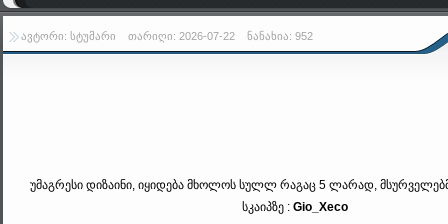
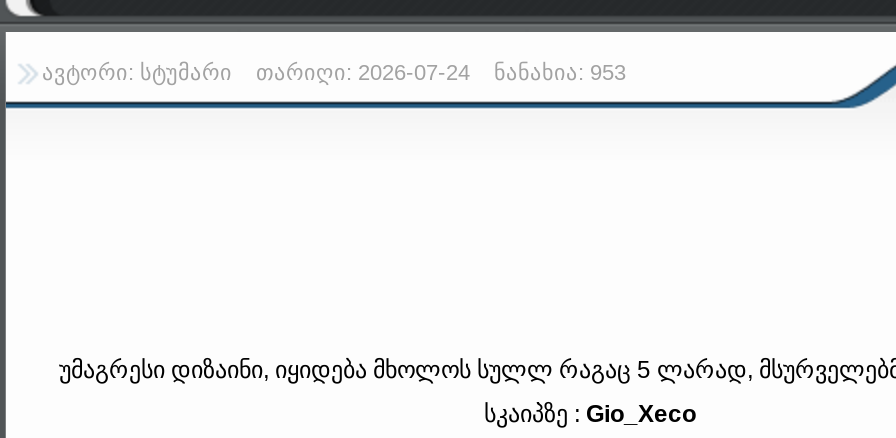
- თარიღი: 2026-07-22
+ თარიღი: 2026-07-24

- ნანახია: 952
+ ნანახია: 953
